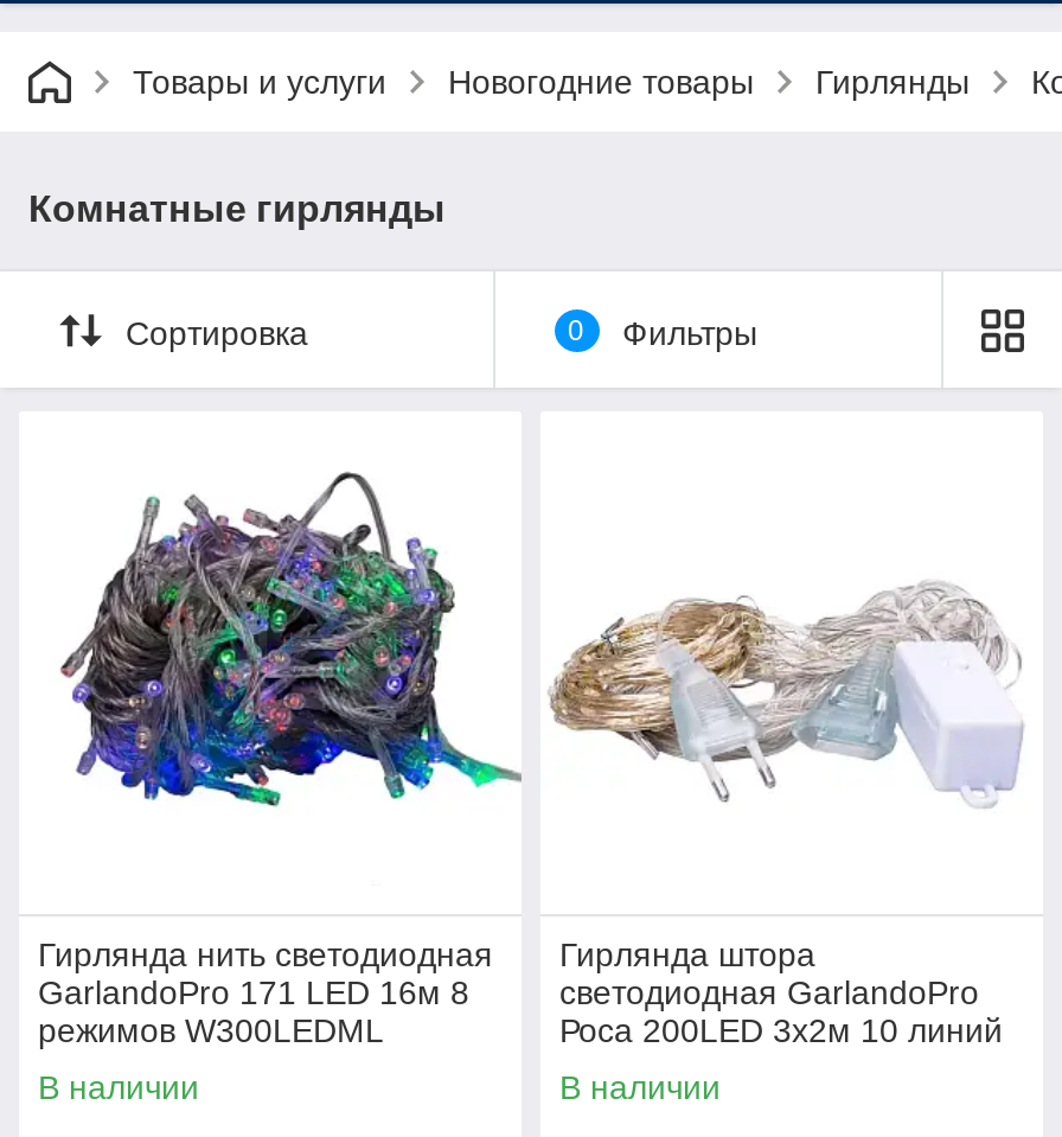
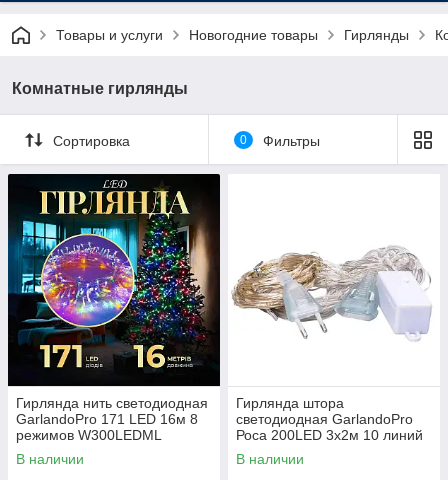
- [image]
+ [image]
